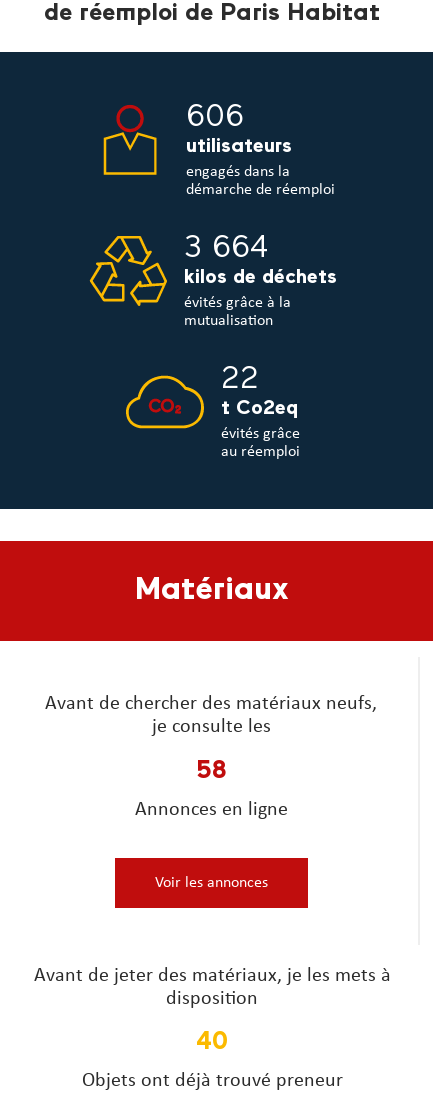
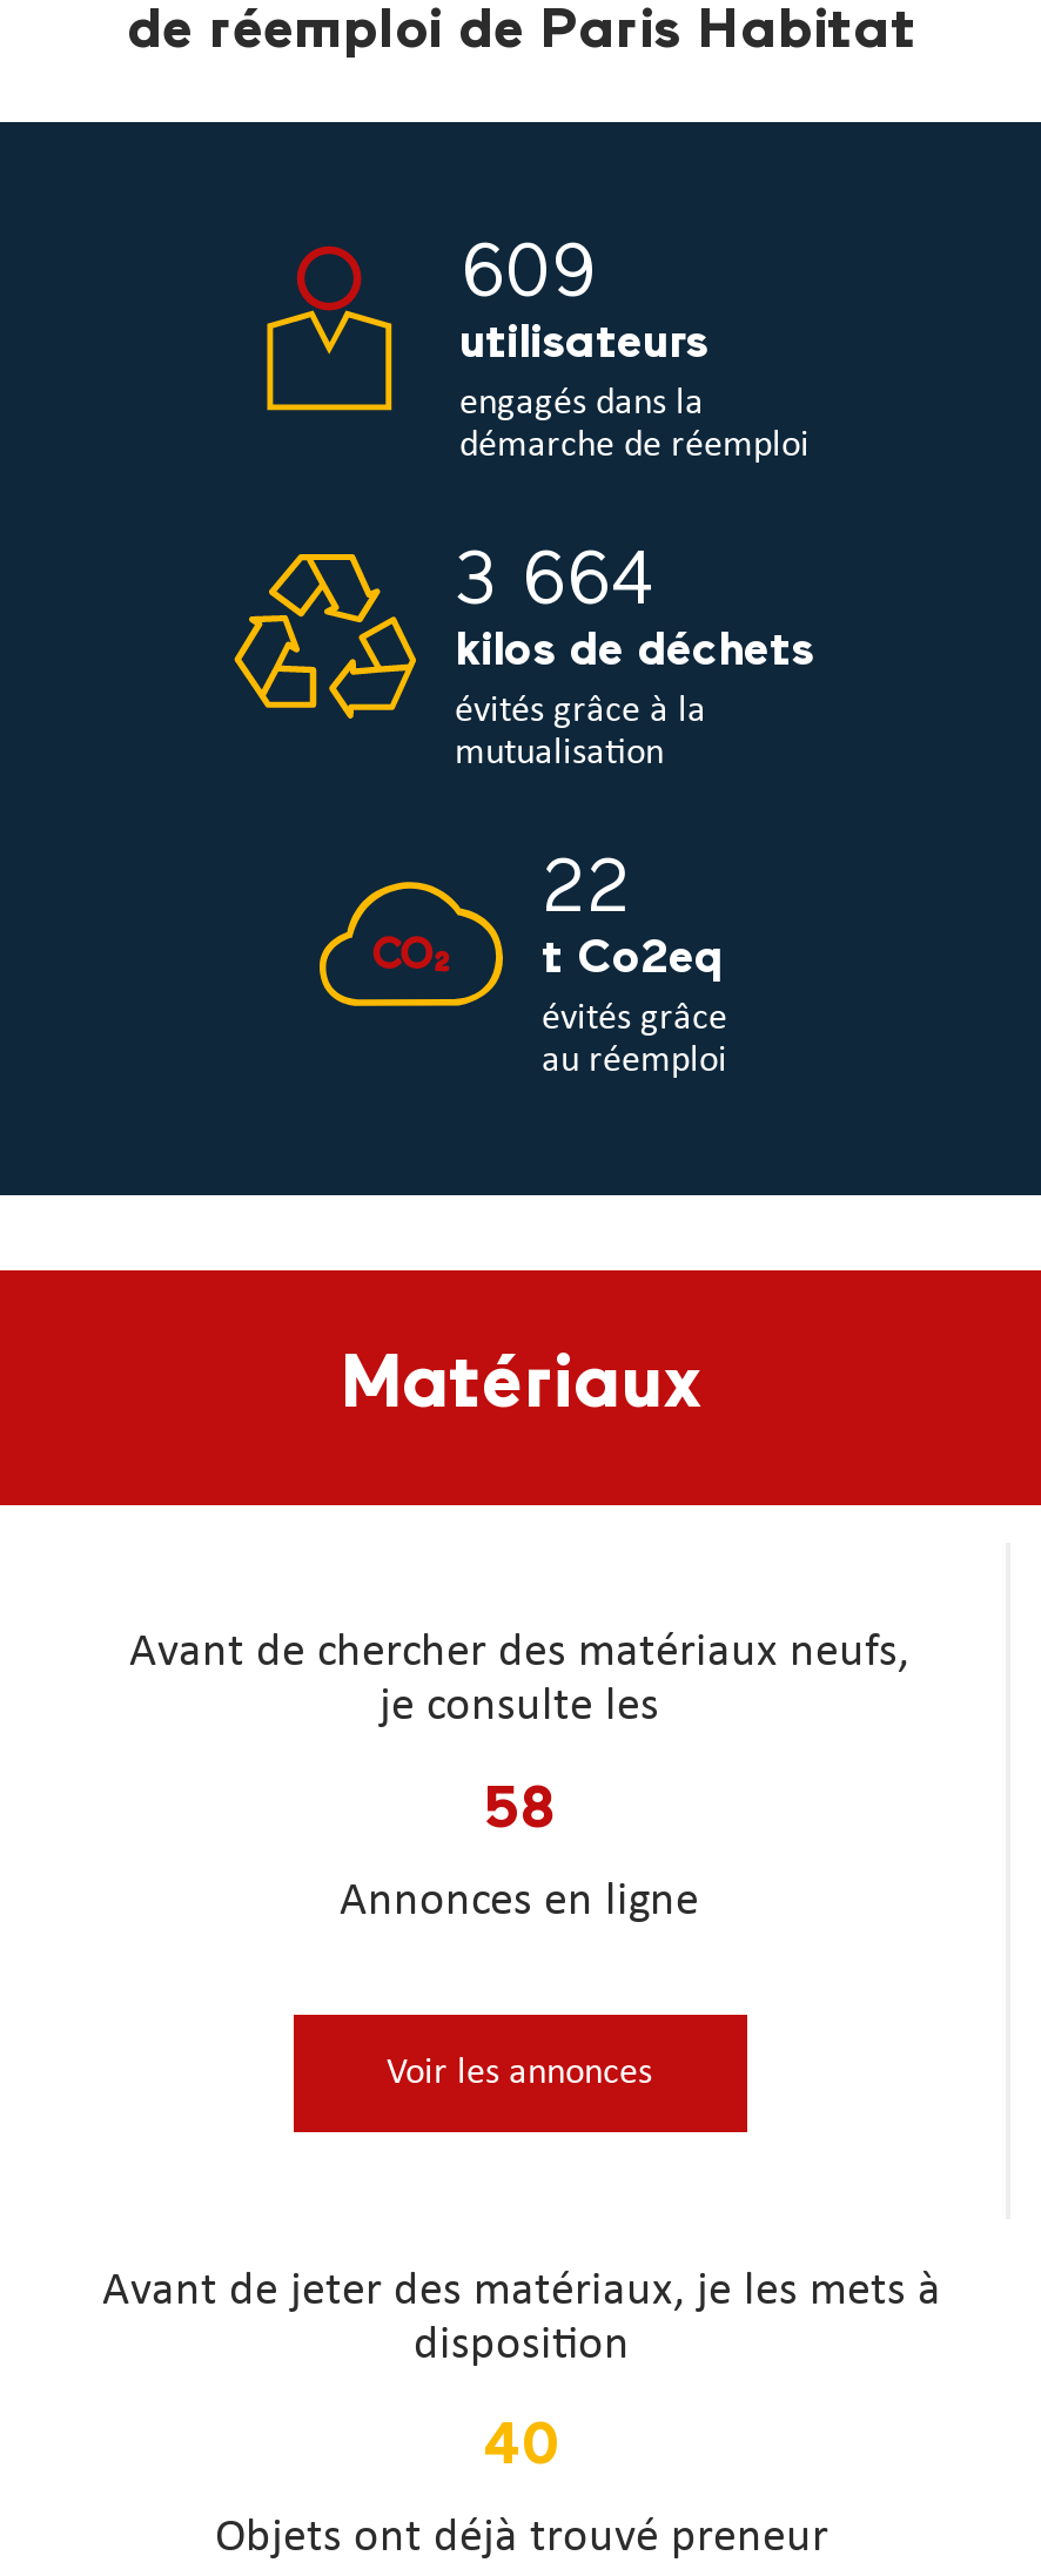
- 606
+ 609
